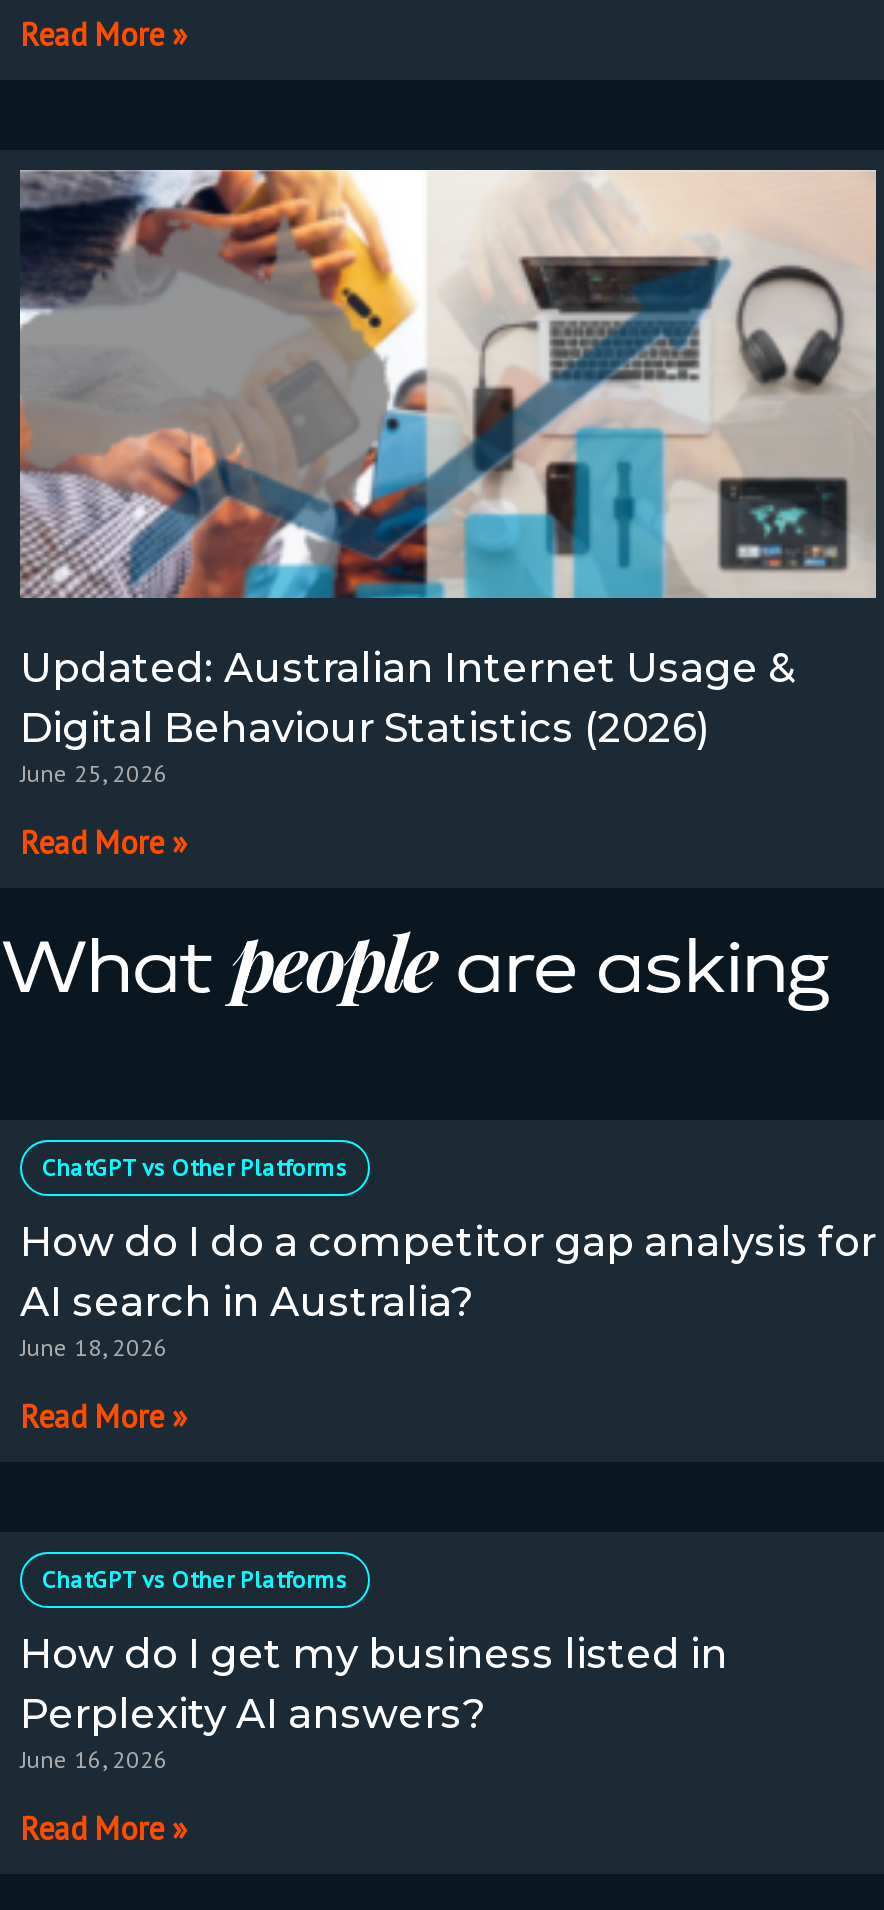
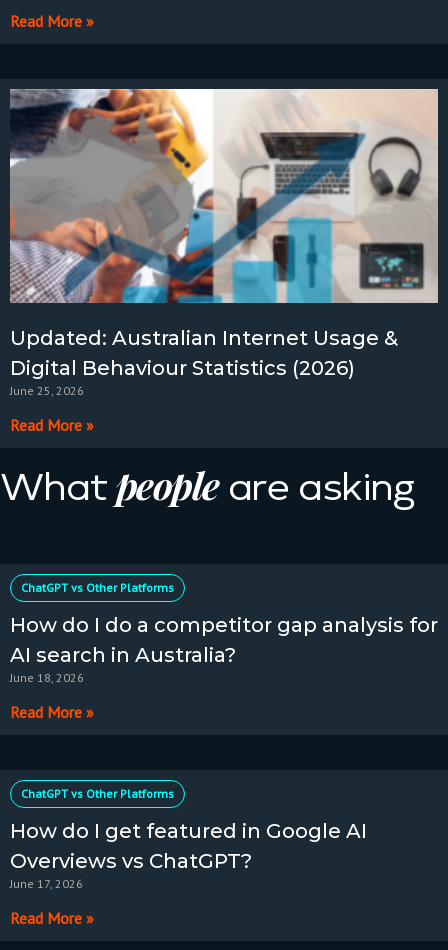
- How do I get my business listed in
- Perplexity AI answers?
- June 16, 2026
+ How do I get featured in Google AI
+ Overviews vs ChatGPT?
+ June 17, 2026
